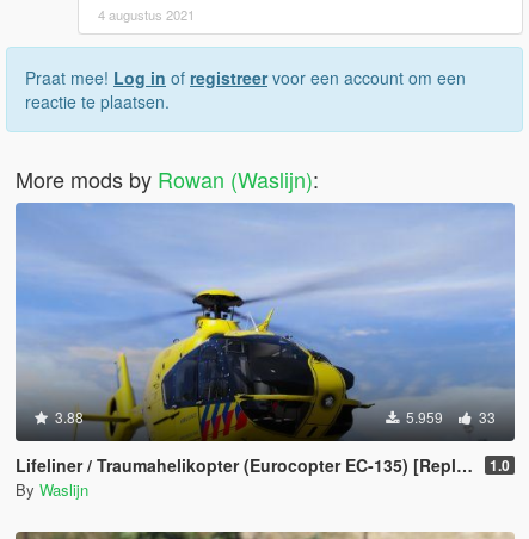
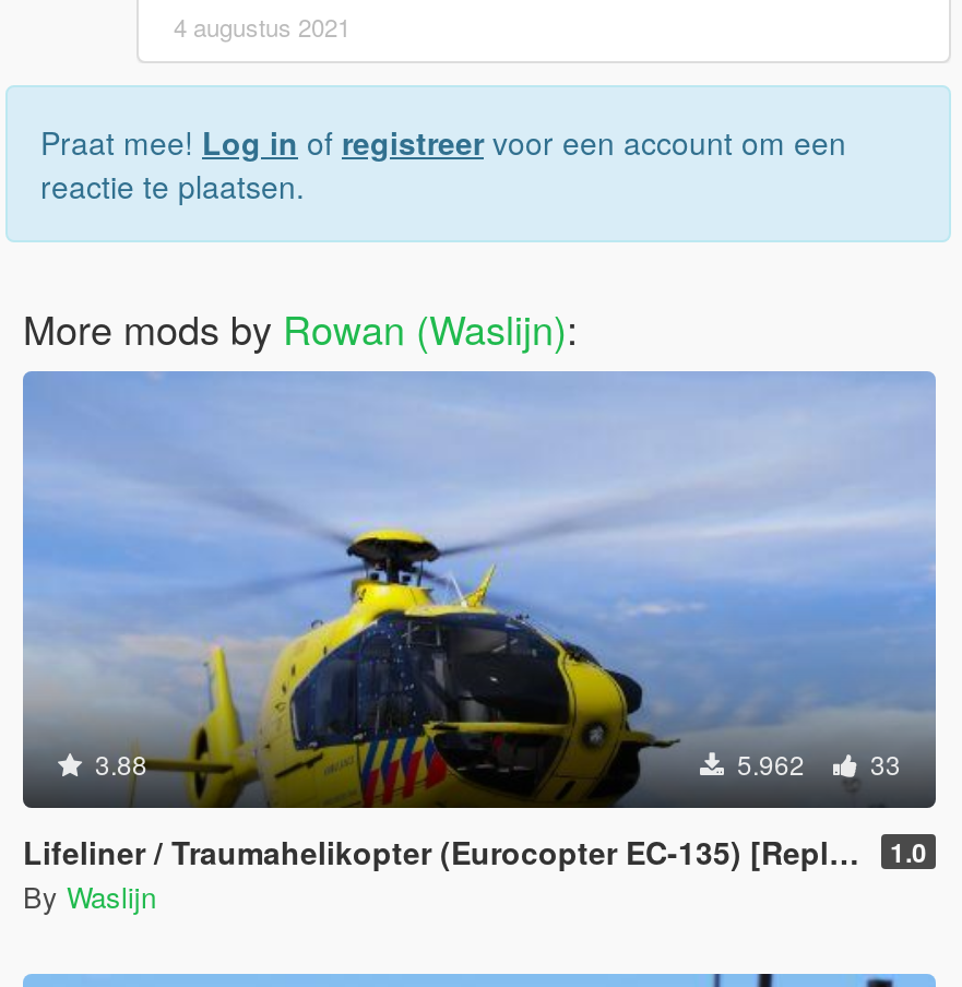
- 5.959 33
+ 5.962 33
